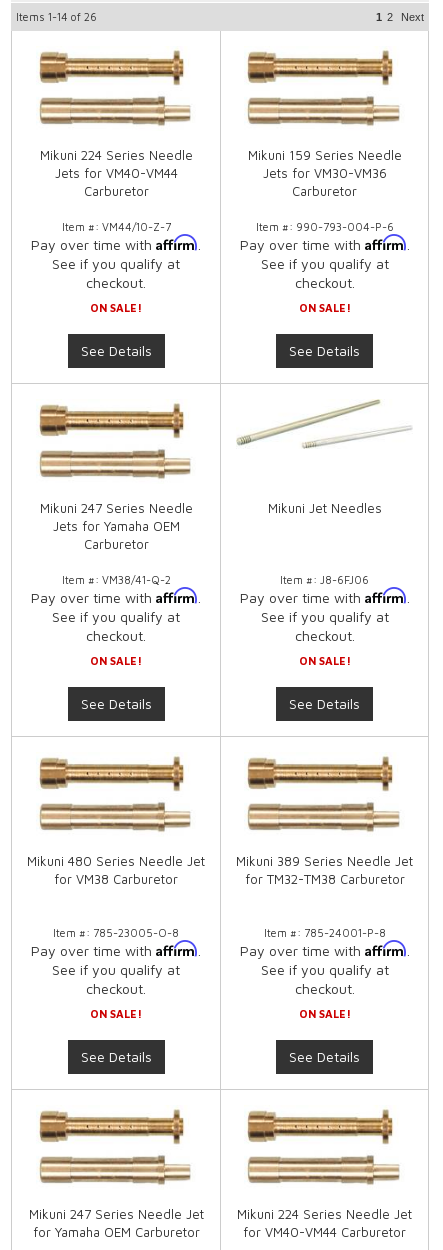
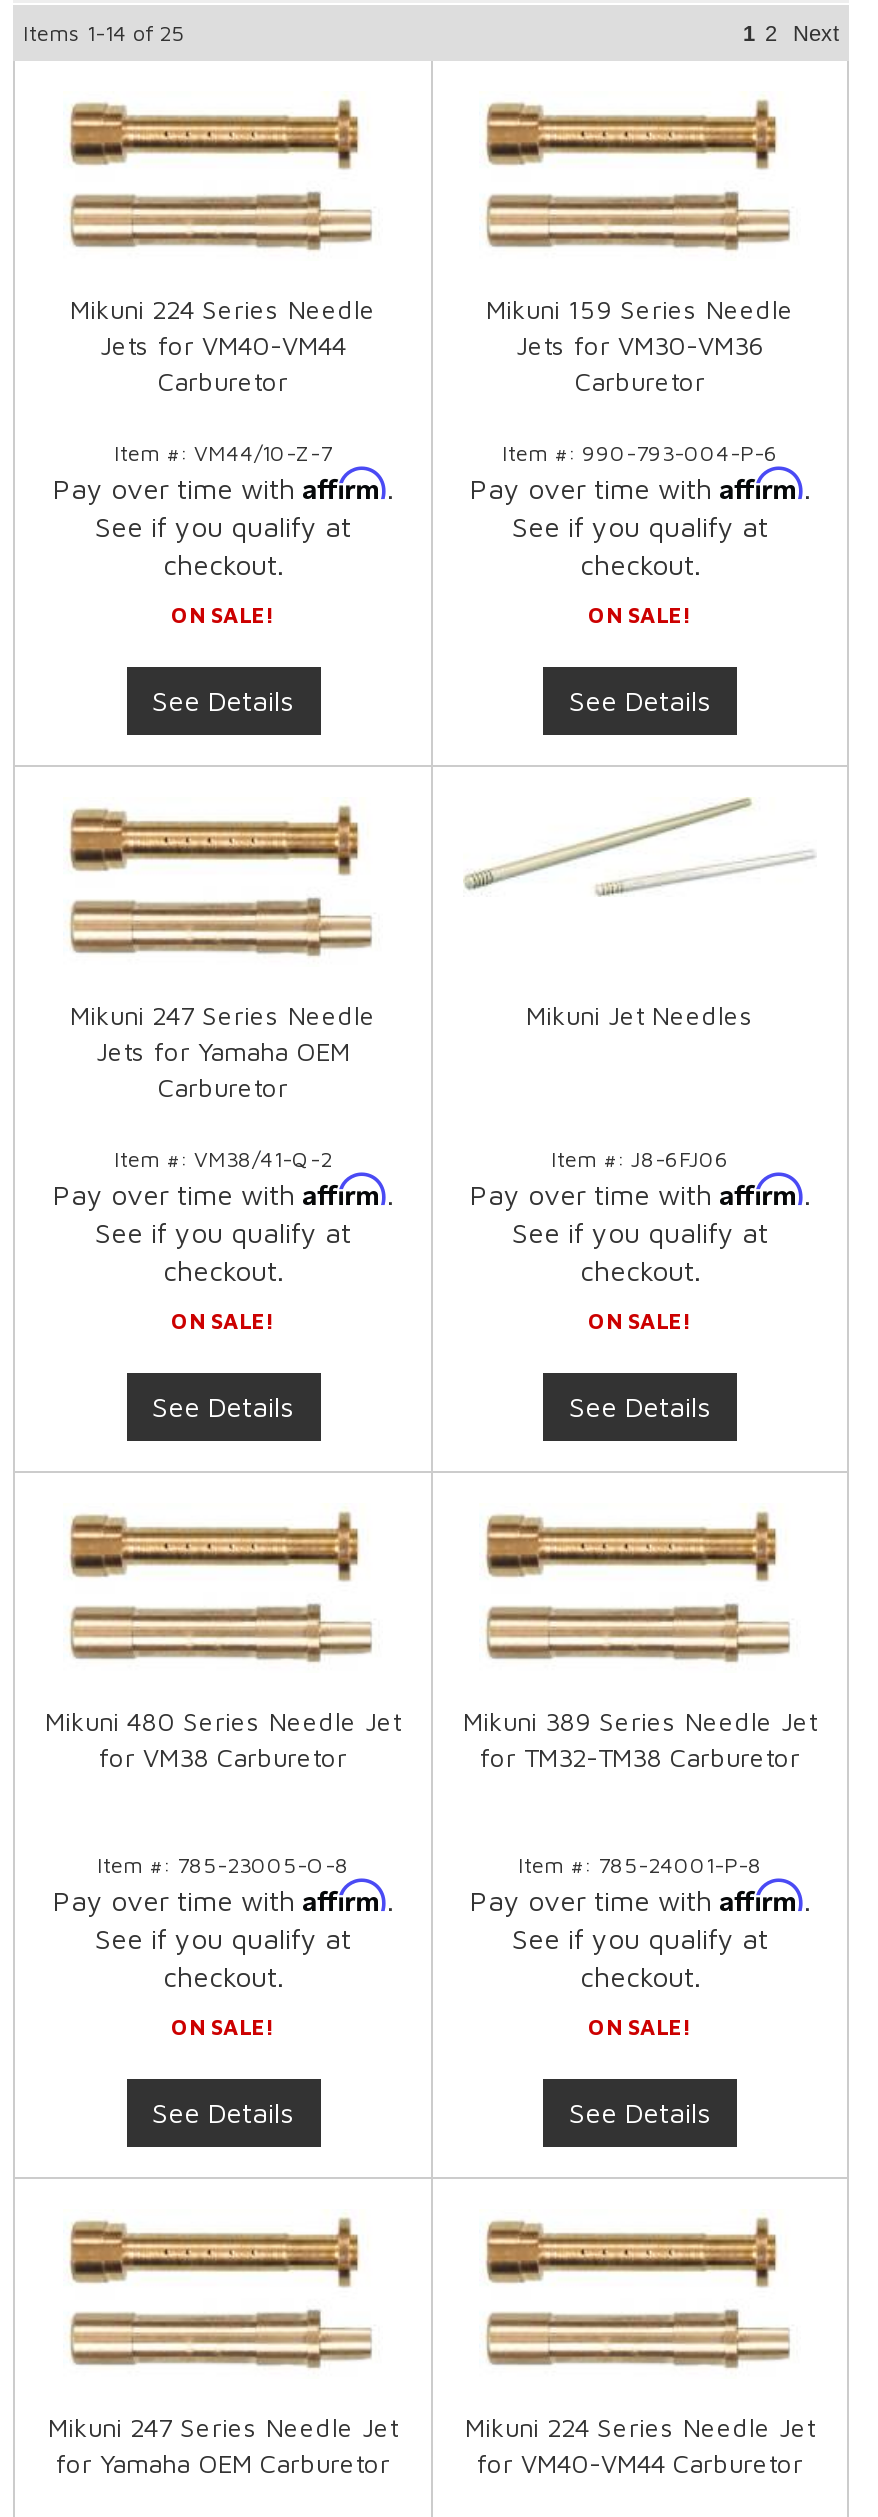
- Items 1-14 of 26
+ Items 1-14 of 25
